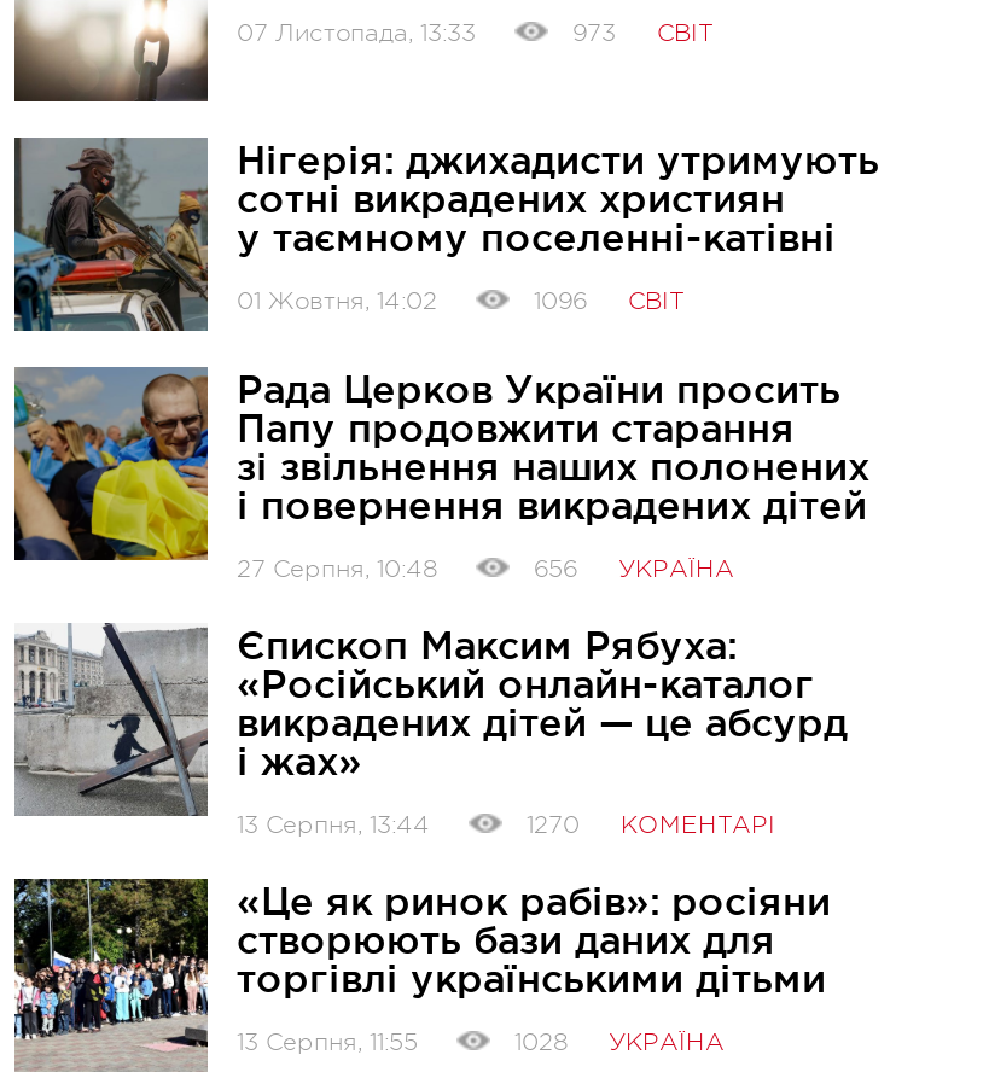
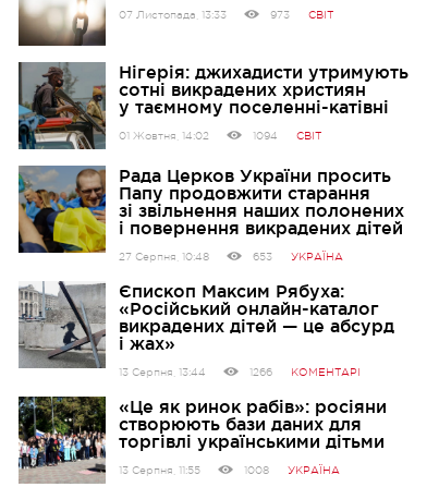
- 1096 СВІТ
+ 1094 СВІТ

- 656 УКРАЇНА
+ 653 УКРАЇНА

- 1270 КОМЕНТАРІ
+ 1266 КОМЕНТАРІ

- 1028 УКРАЇНА
+ 1008 УКРАЇНА
